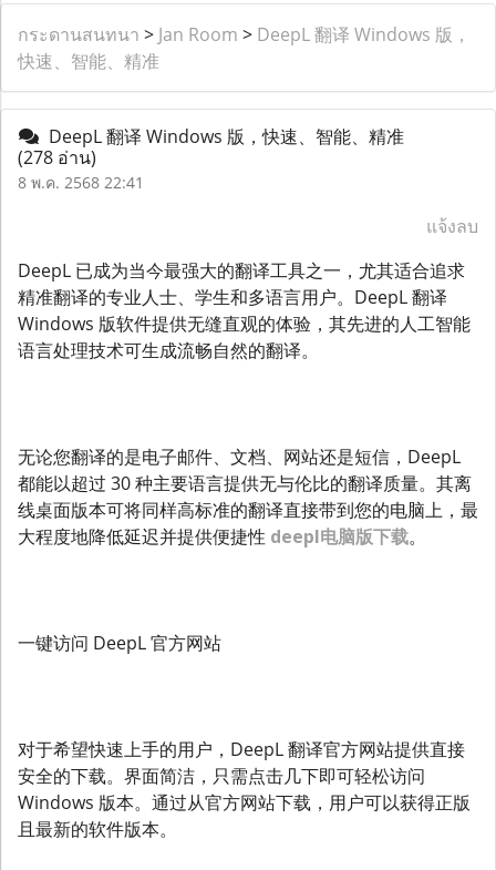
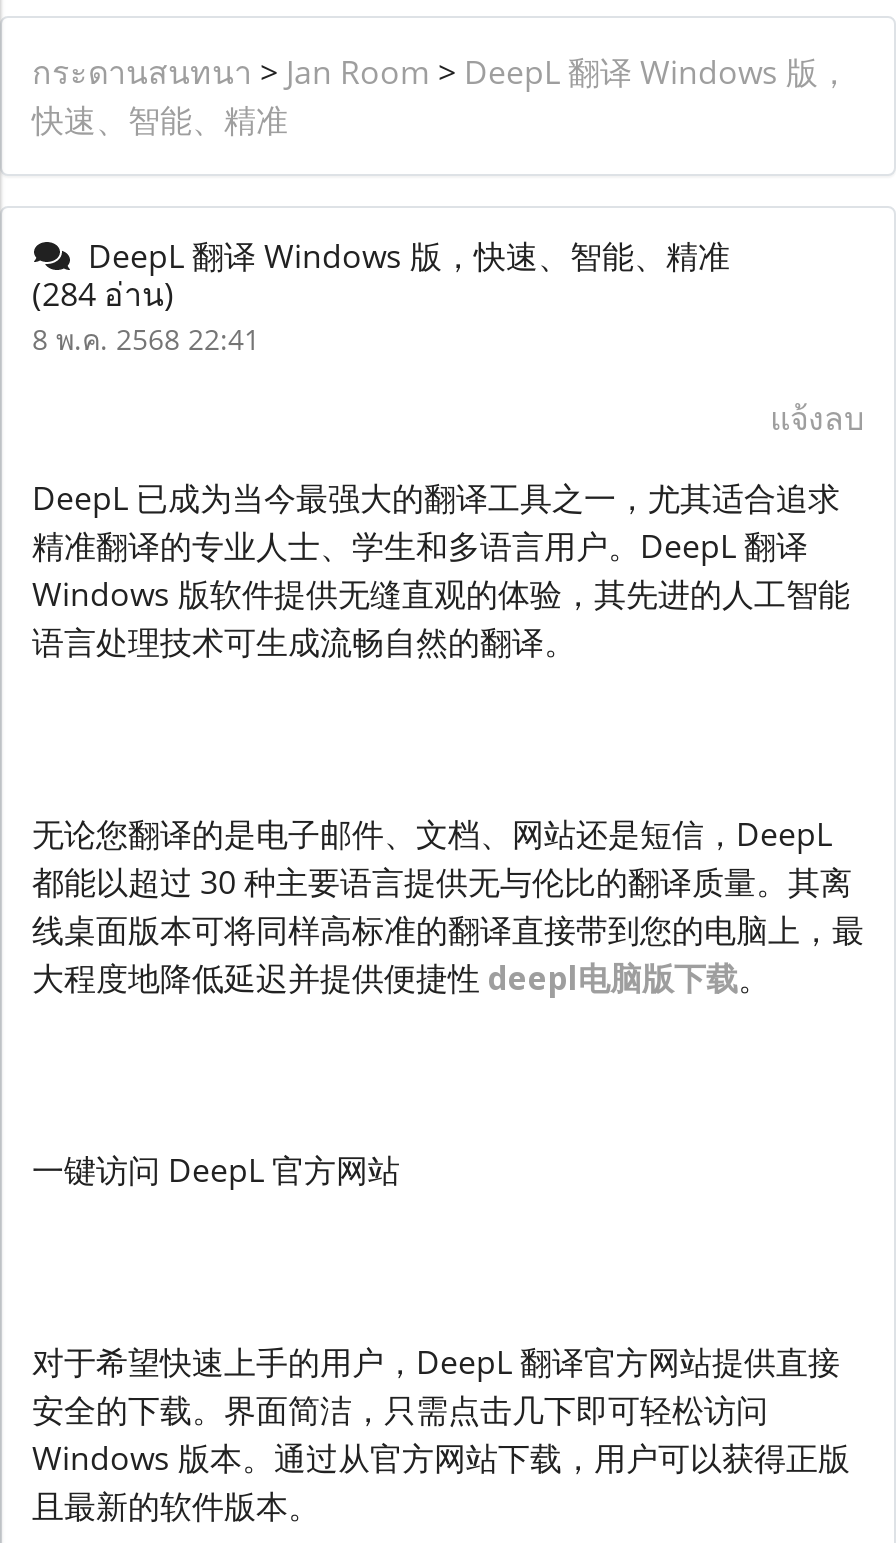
- (278 อ่าน)
+ (284 อ่าน)
